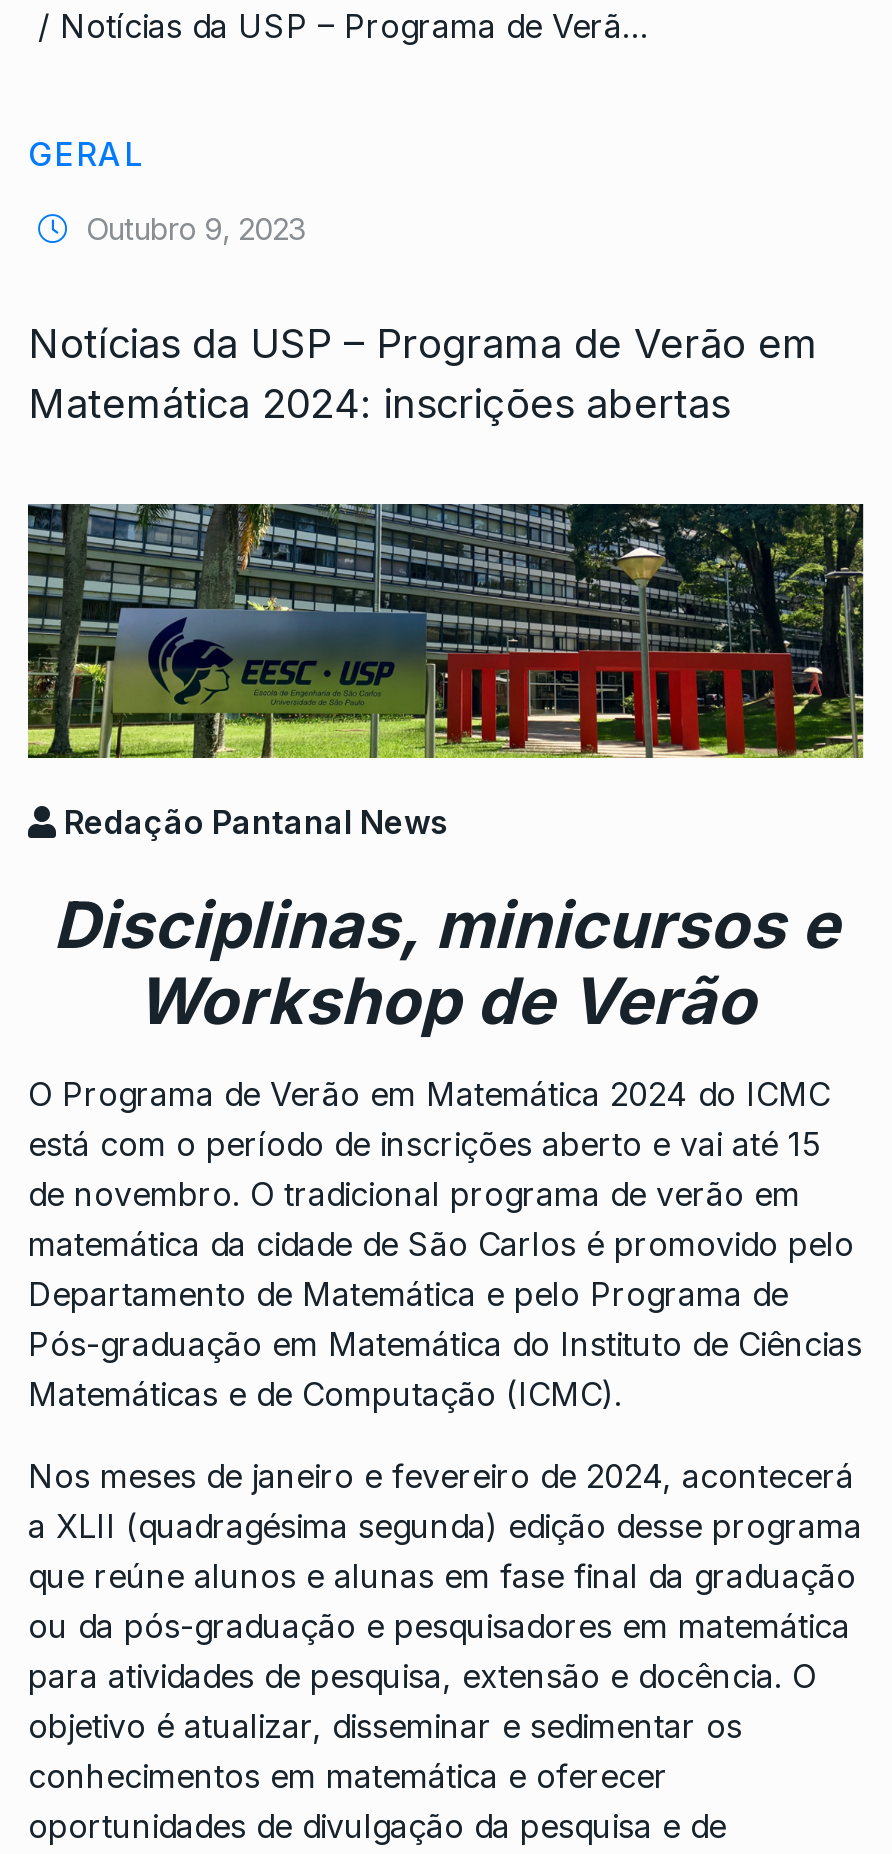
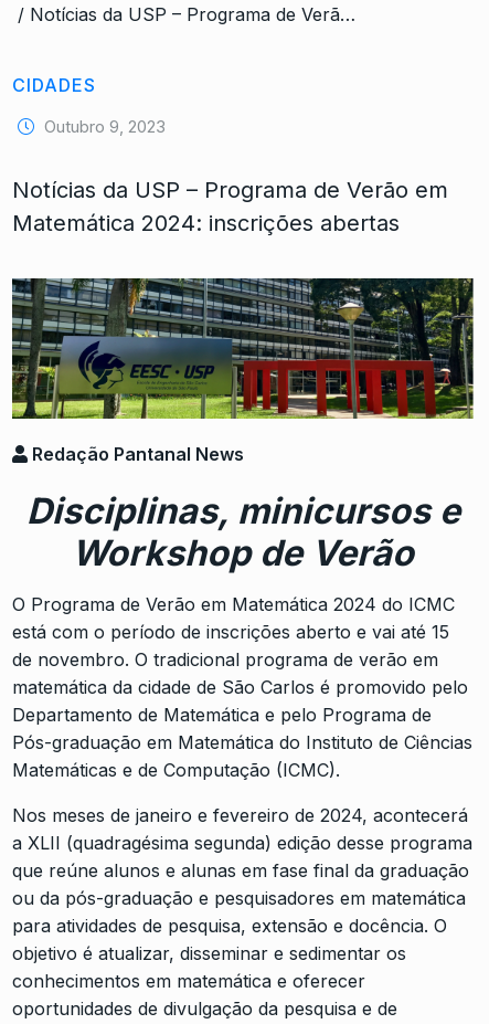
- GERAL
+ CIDADES
